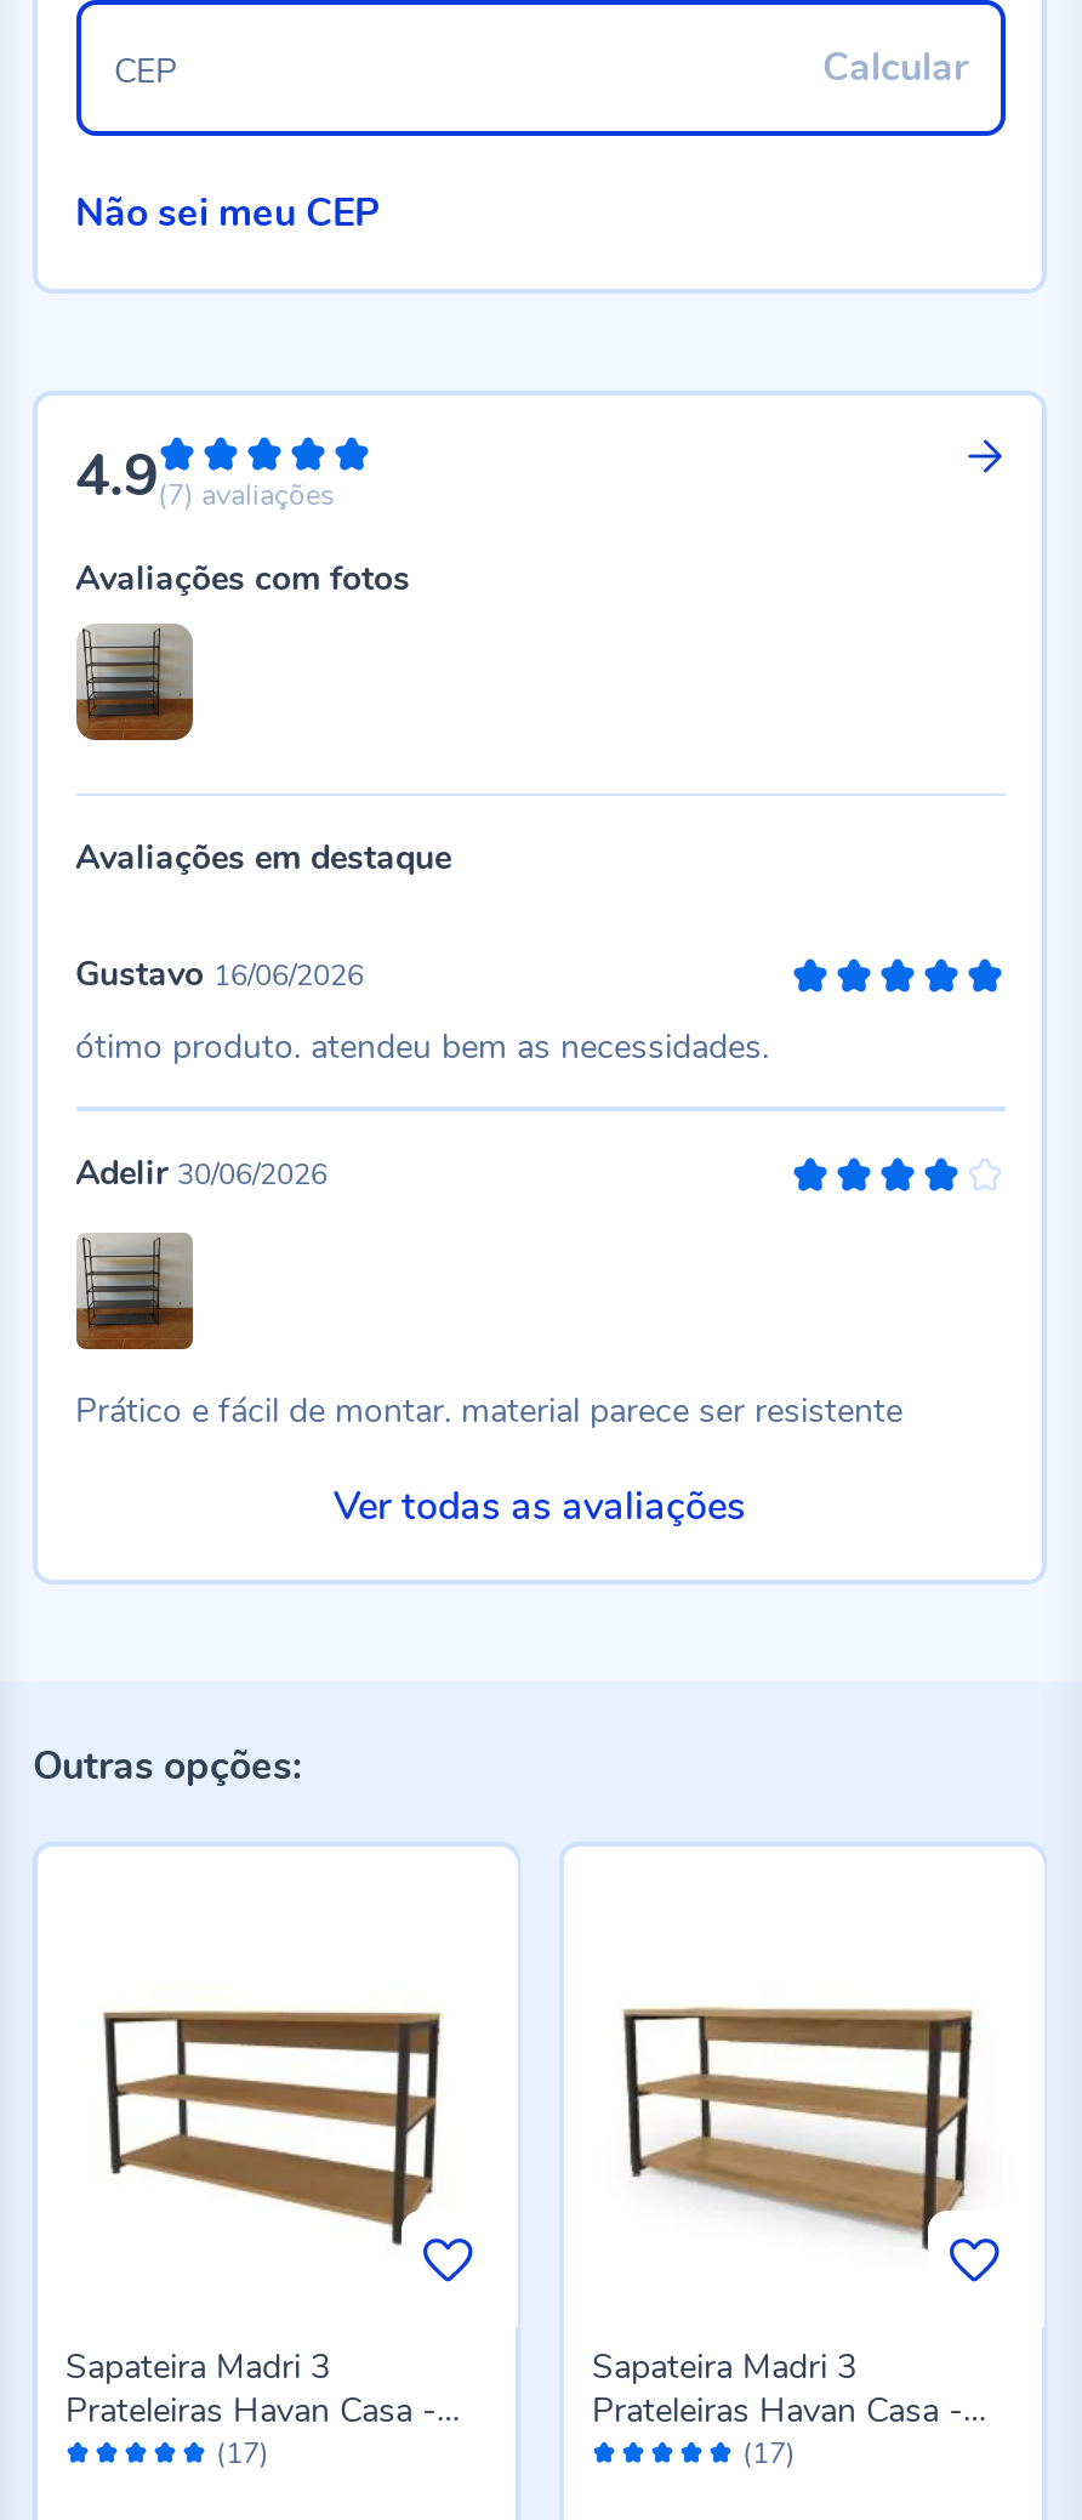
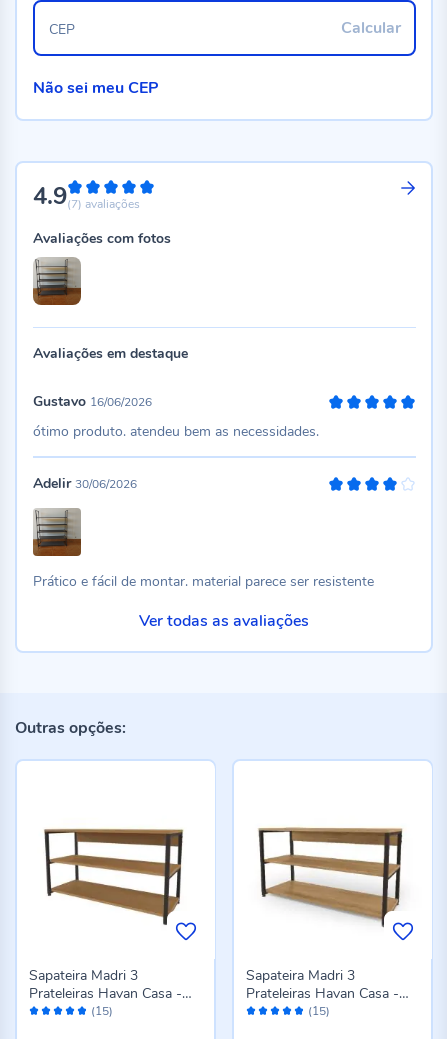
- (17)
+ (15)

- (17)
+ (15)
